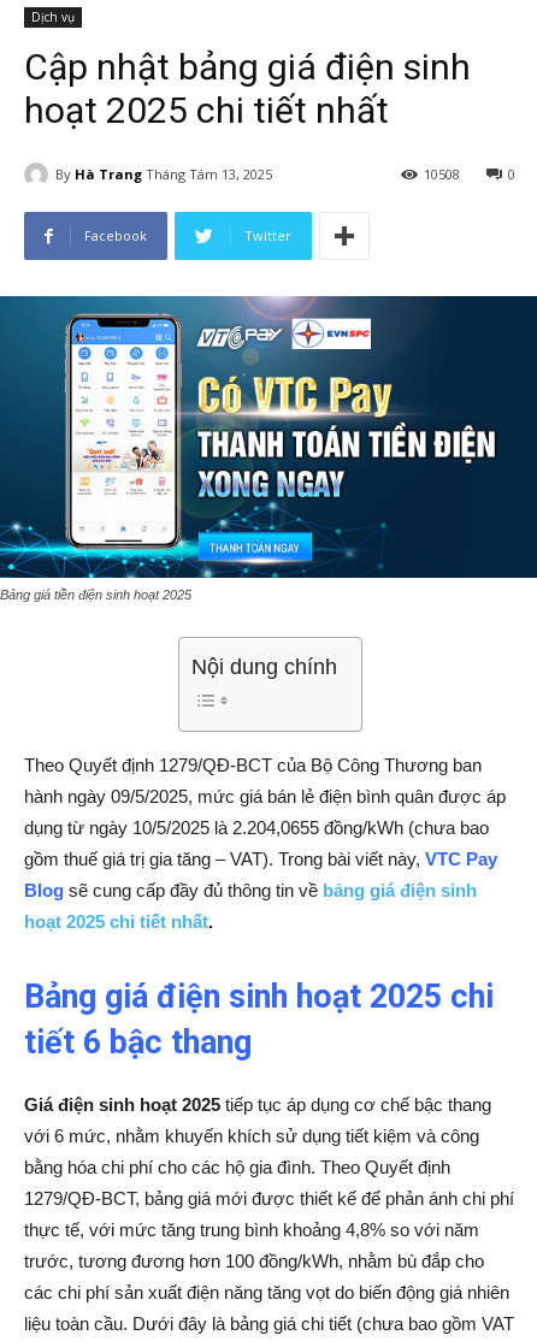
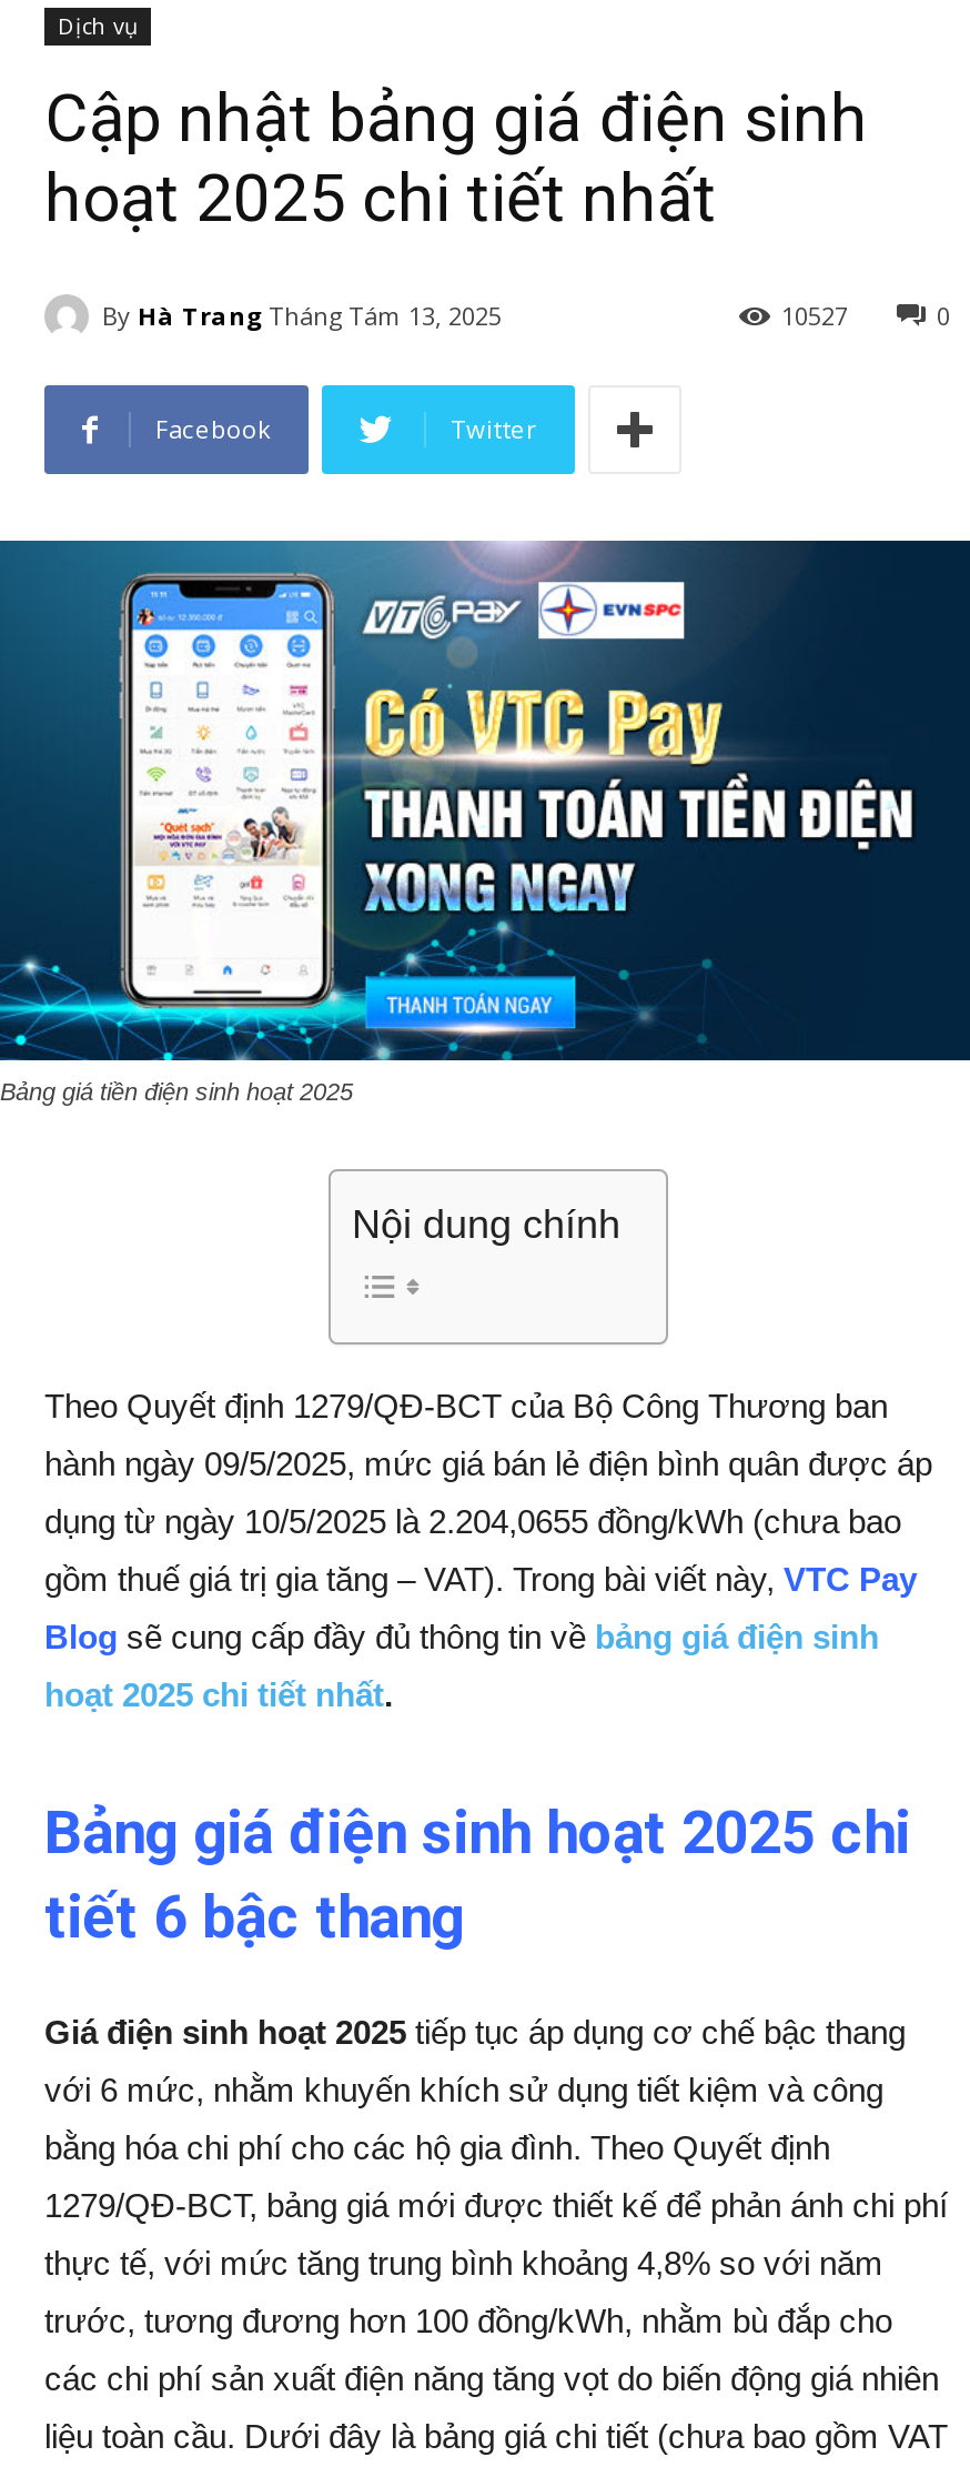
- 10508
+ 10527
